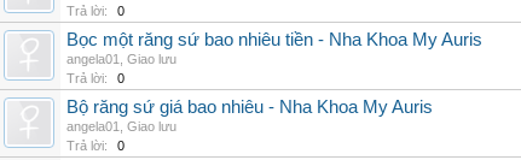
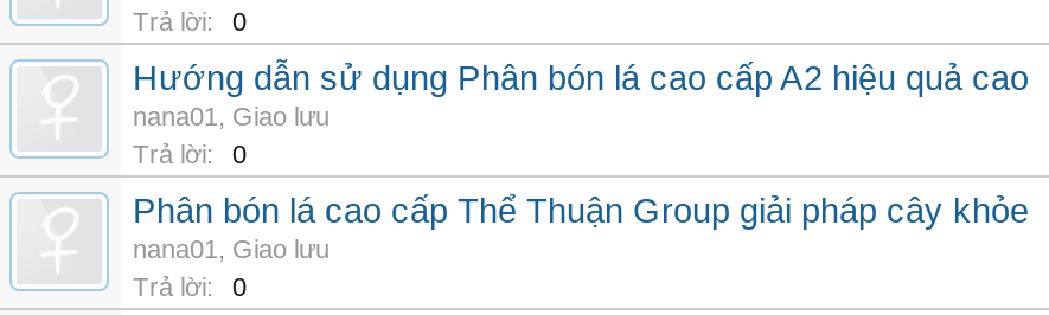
- Bọc một răng sứ bao nhiêu tiền - Nha Khoa My Auris
- angela01, Giao lưu
+ Hướng dẫn sử dụng Phân bón lá cao cấp A2 hiệu quả cao
+ nana01, Giao lưu

- Bộ răng sứ giá bao nhiêu - Nha Khoa My Auris
- angela01, Giao lưu
+ Phân bón lá cao cấp Thể Thuận Group giải pháp cây khỏe
+ nana01, Giao lưu
